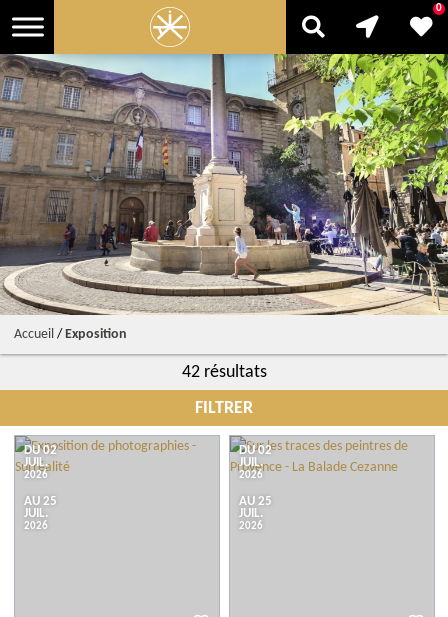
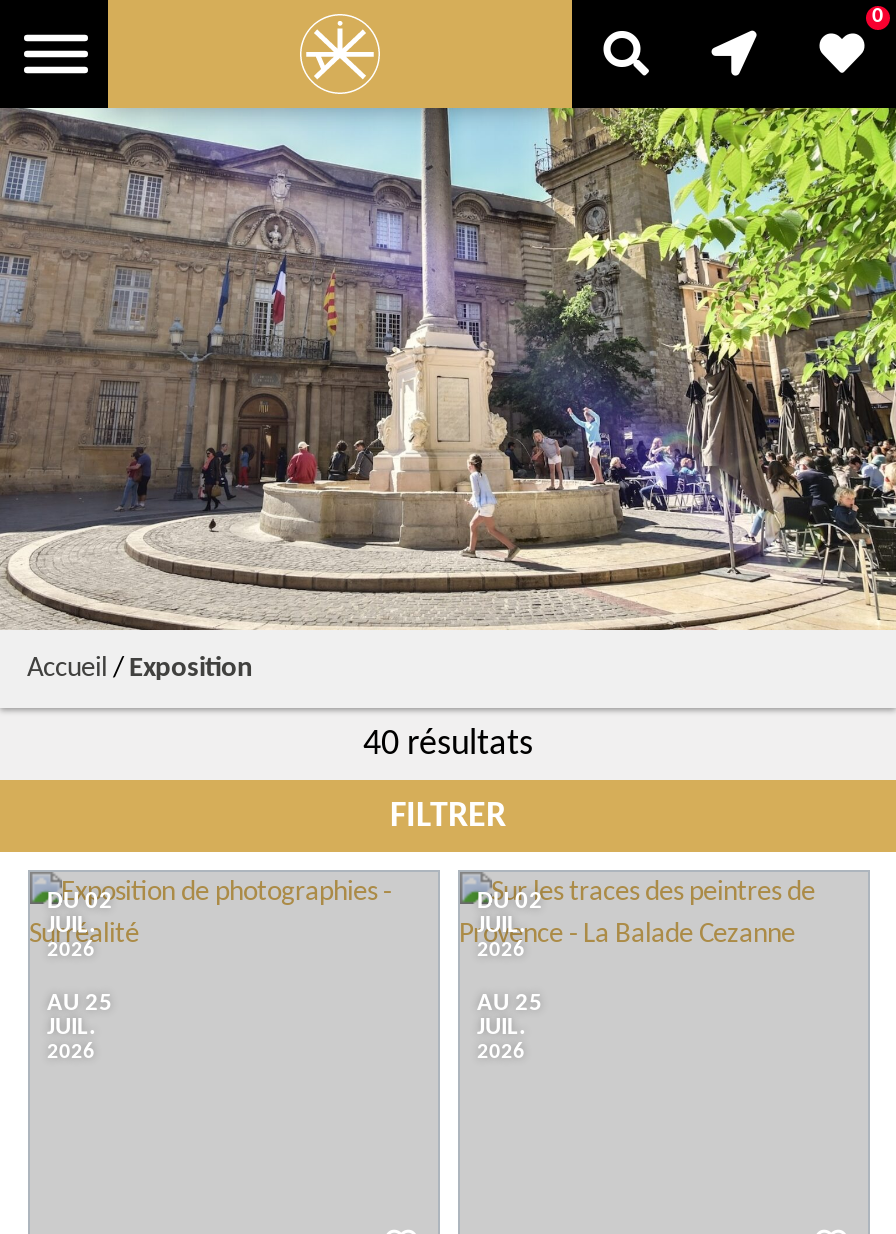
- 42 résultats
+ 40 résultats
